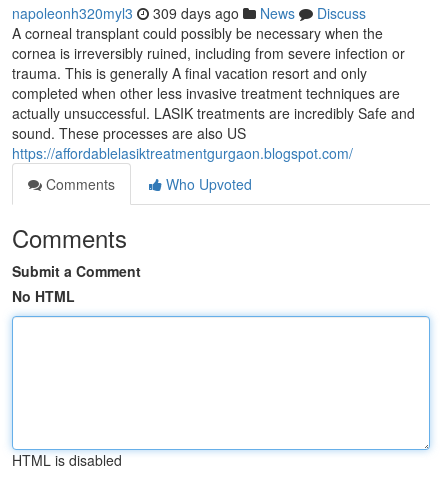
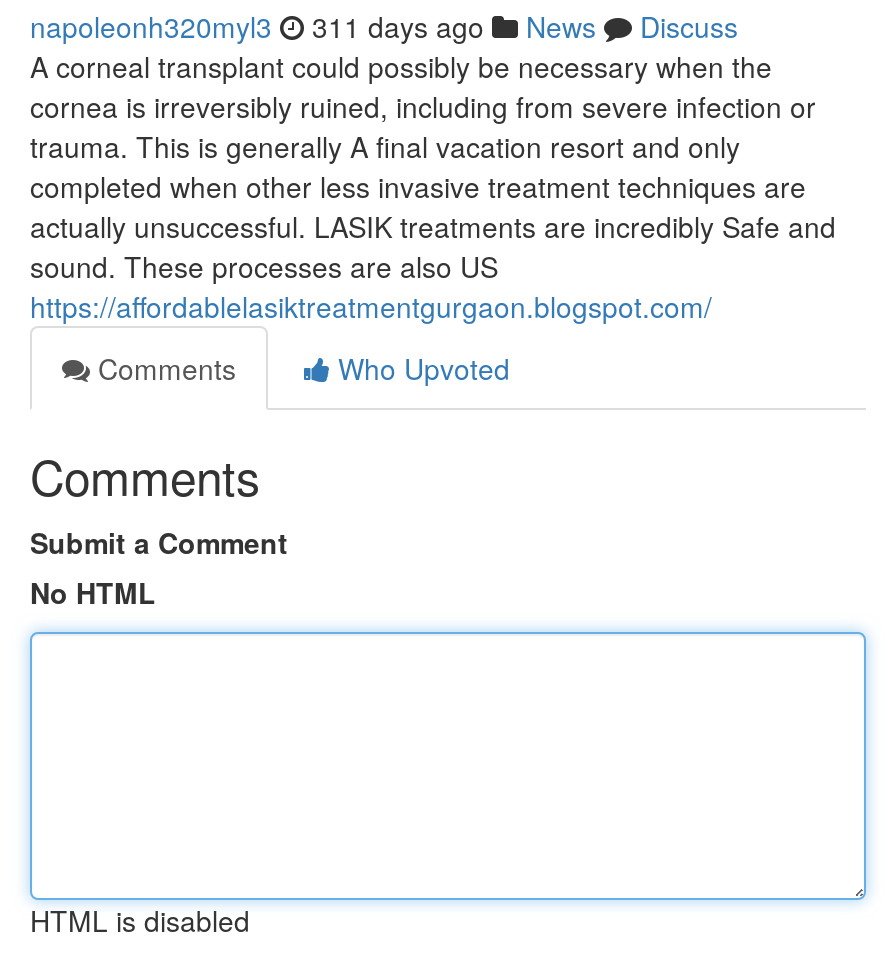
- napoleonh320myl3 309 days ago News Discuss
+ napoleonh320myl3 311 days ago News Discuss
